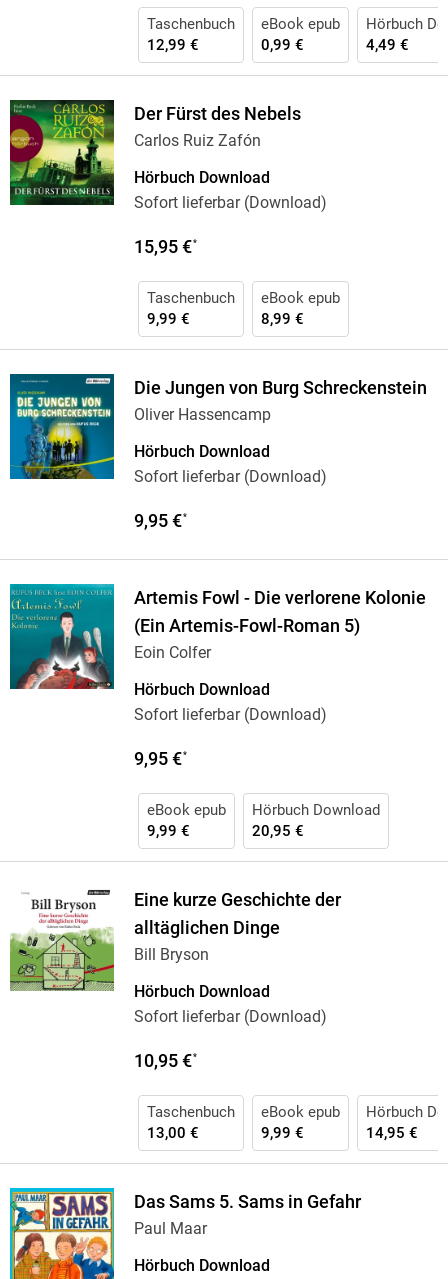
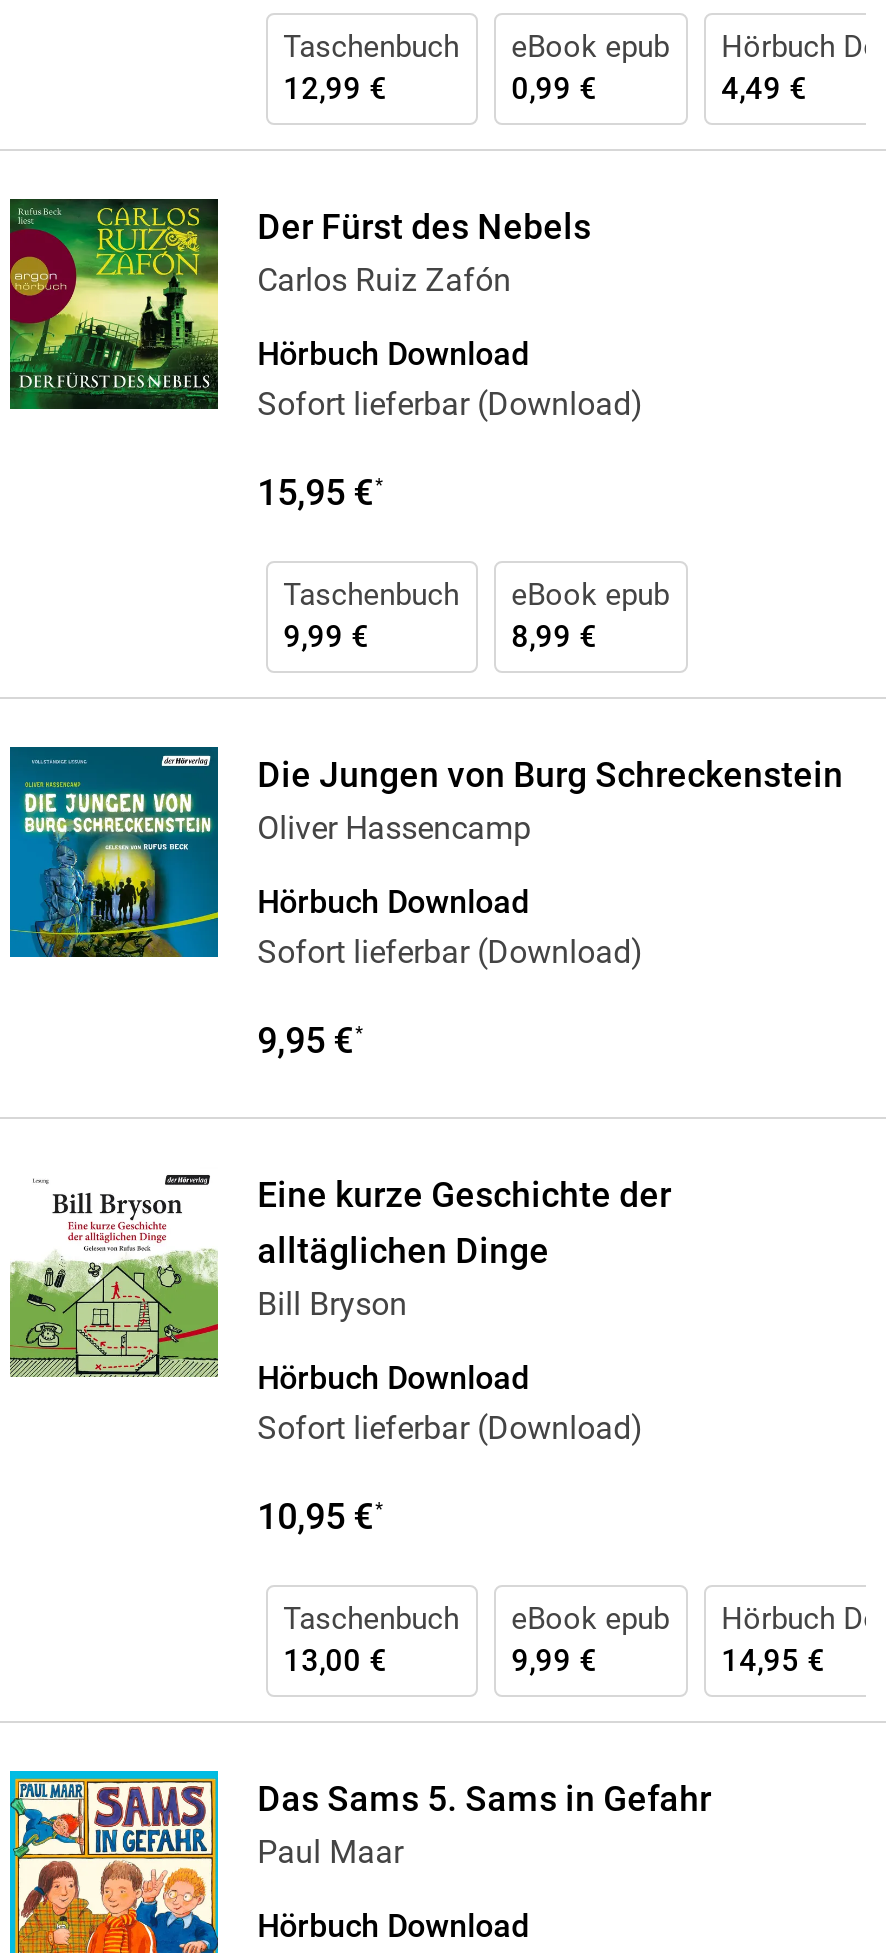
- [image]
- Artemis Fowl - Die verlorene Kolonie
- (Ein Artemis-Fowl-Roman 5)
- Eoin Colfer
- Hörbuch Download
- Sofort lieferbar (Download)
- 9,95 €*
- eBook epub
- 9,99 €

- Hörbuch Download
- 20,95 €
